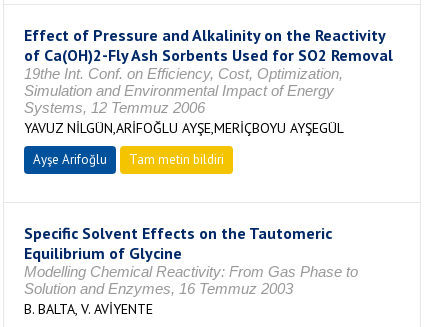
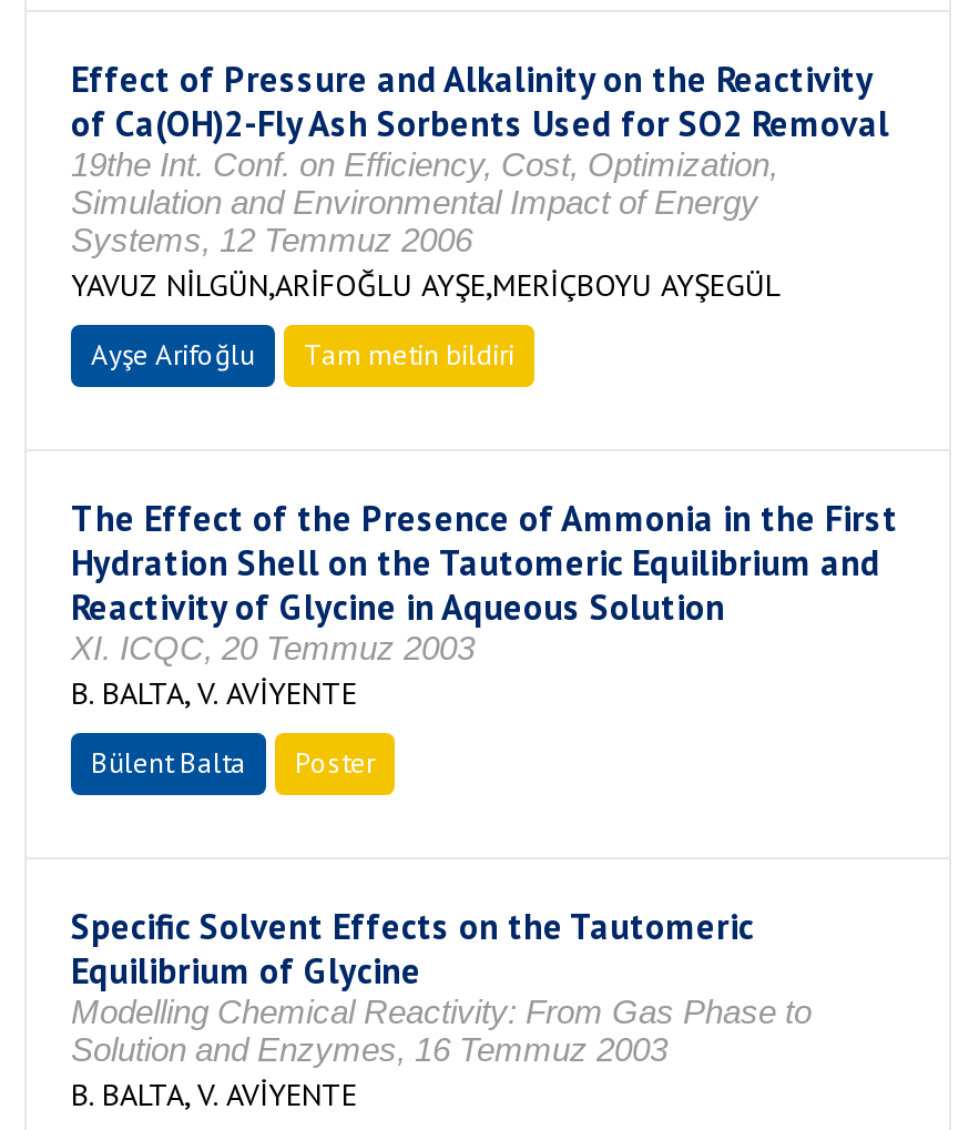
+ The Effect of the Presence of Ammonia in the First
+ Hydration Shell on the Tautomeric Equilibrium and
+ Reactivity of Glycine in Aqueous Solution
+ XI. ICQC, 20 Temmuz 2003
+ B. BALTA, V. AVİYENTE
+ Bülent Balta
+ Poster
